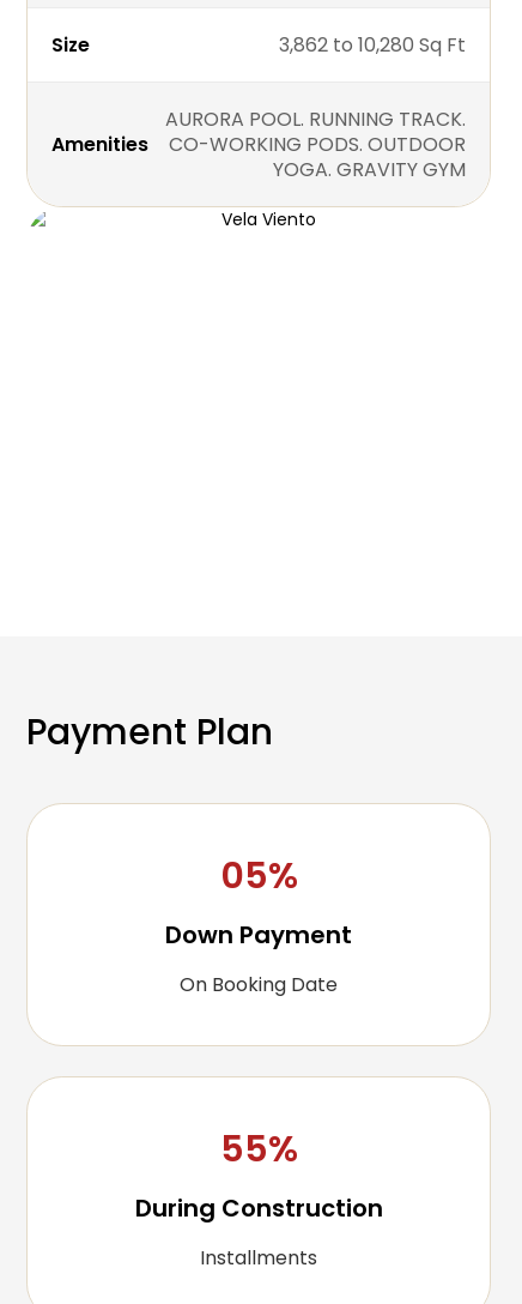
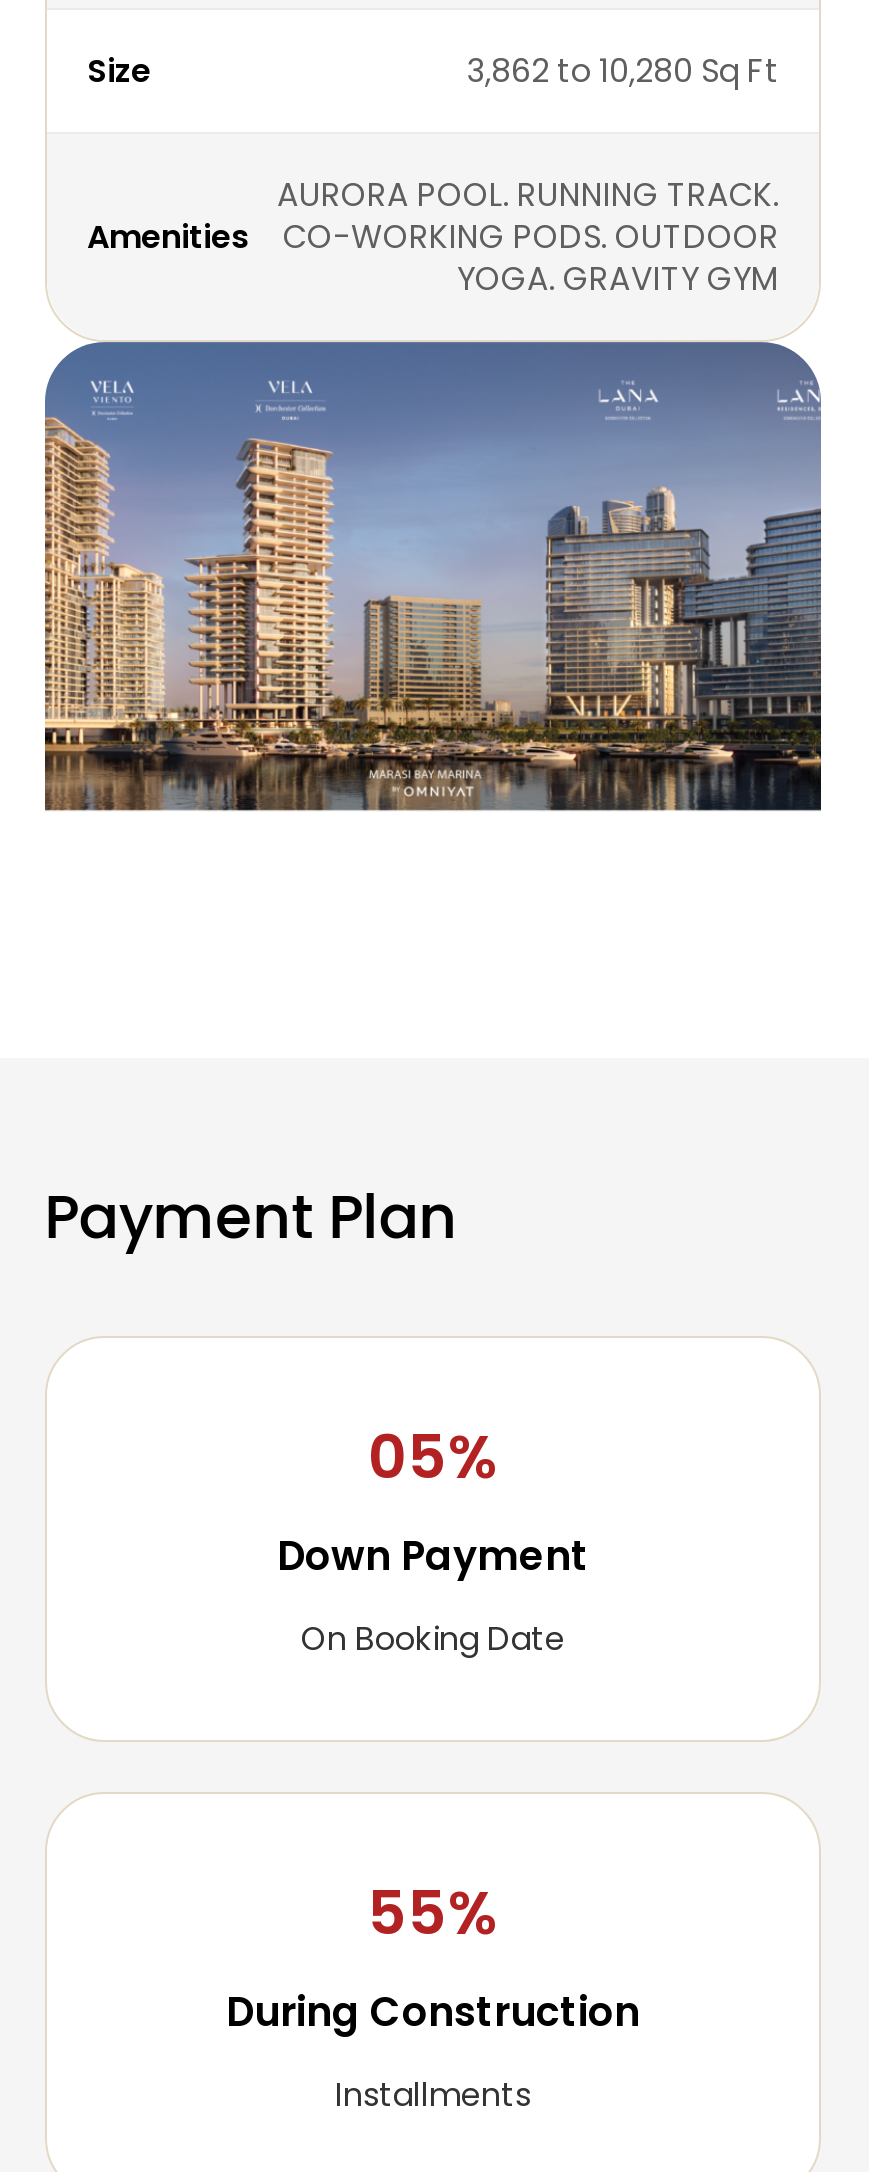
+ [image]
